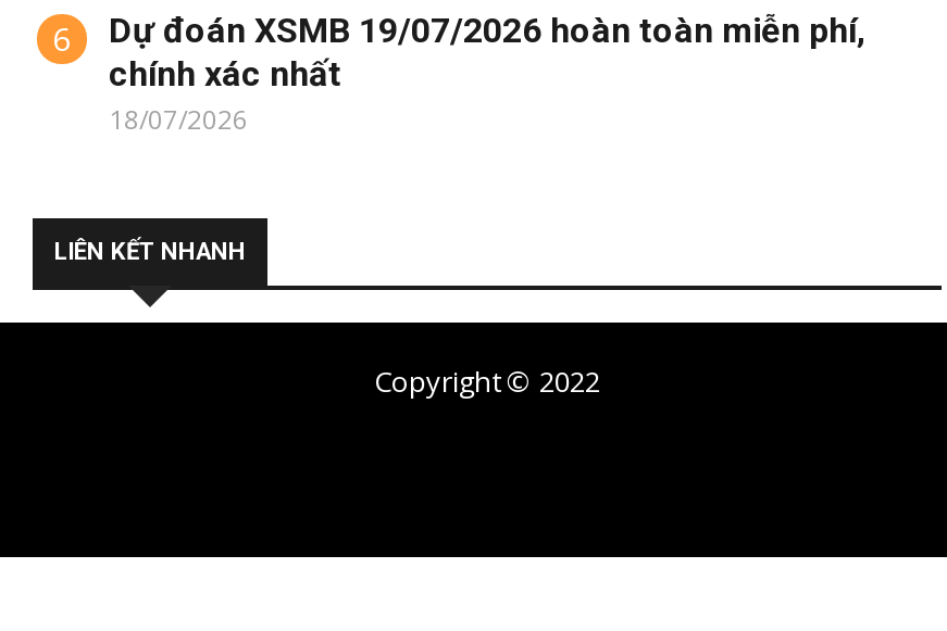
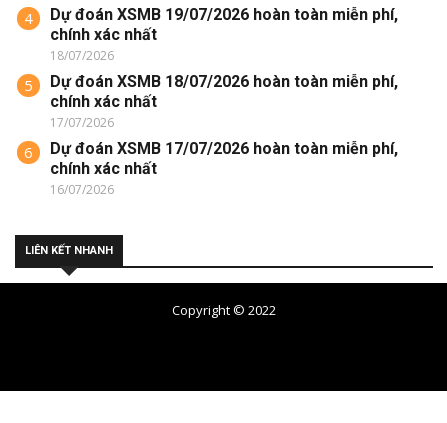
- 6 Dự đoán XSMB 19/07/2026 hoàn toàn miễn phí,
+ 4 Dự đoán XSMB 19/07/2026 hoàn toàn miễn phí,

+ 5
+ Dự đoán XSMB 18/07/2026 hoàn toàn miễn phí,
+ chính xác nhất
+ 17/07/2026
+ 6
+ Dự đoán XSMB 17/07/2026 hoàn toàn miễn phí,
+ chính xác nhất
+ 16/07/2026
